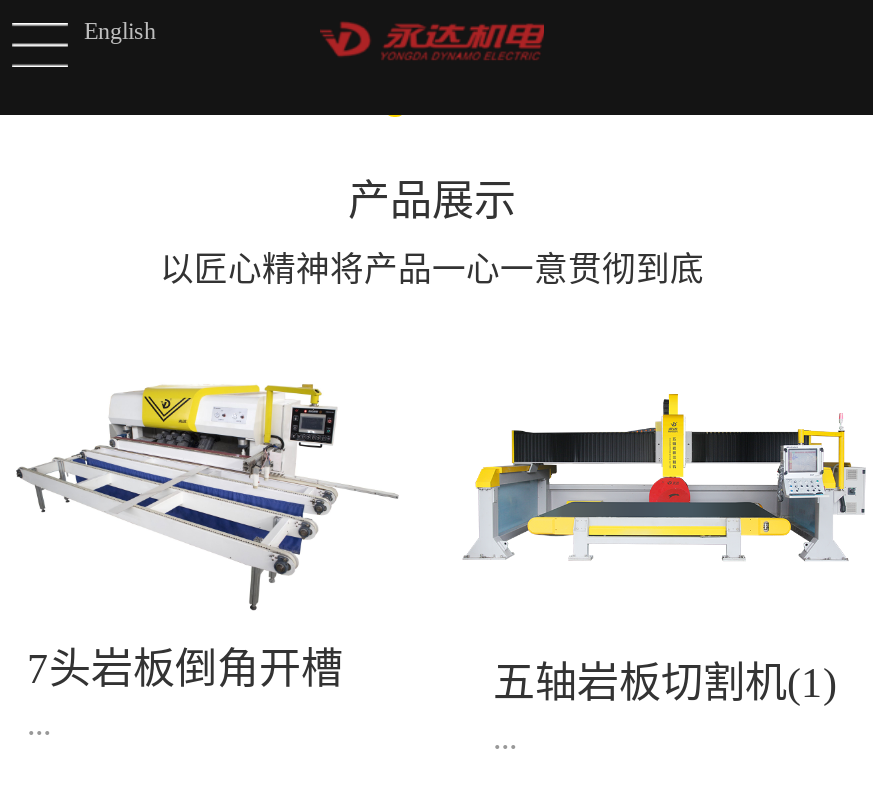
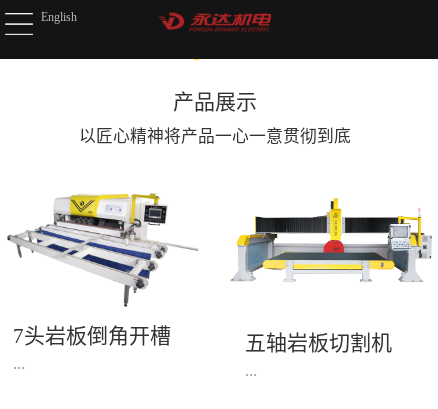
- 五轴岩板切割机(1)
+ 五轴岩板切割机
